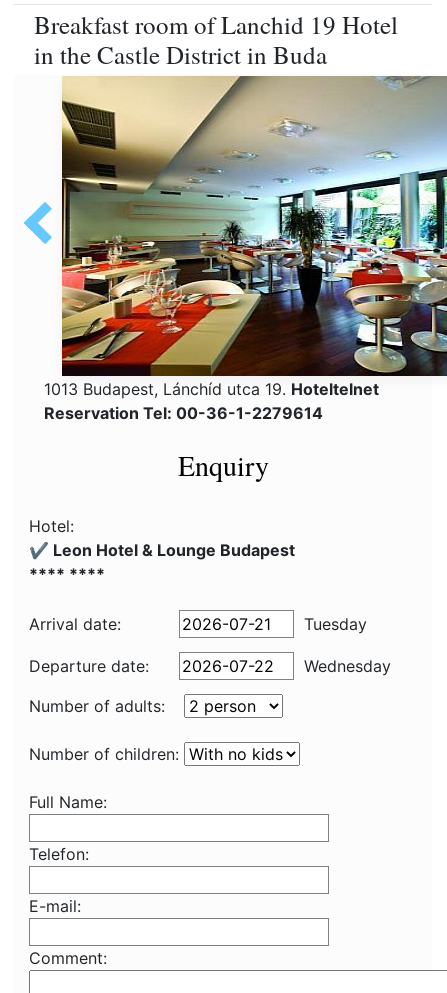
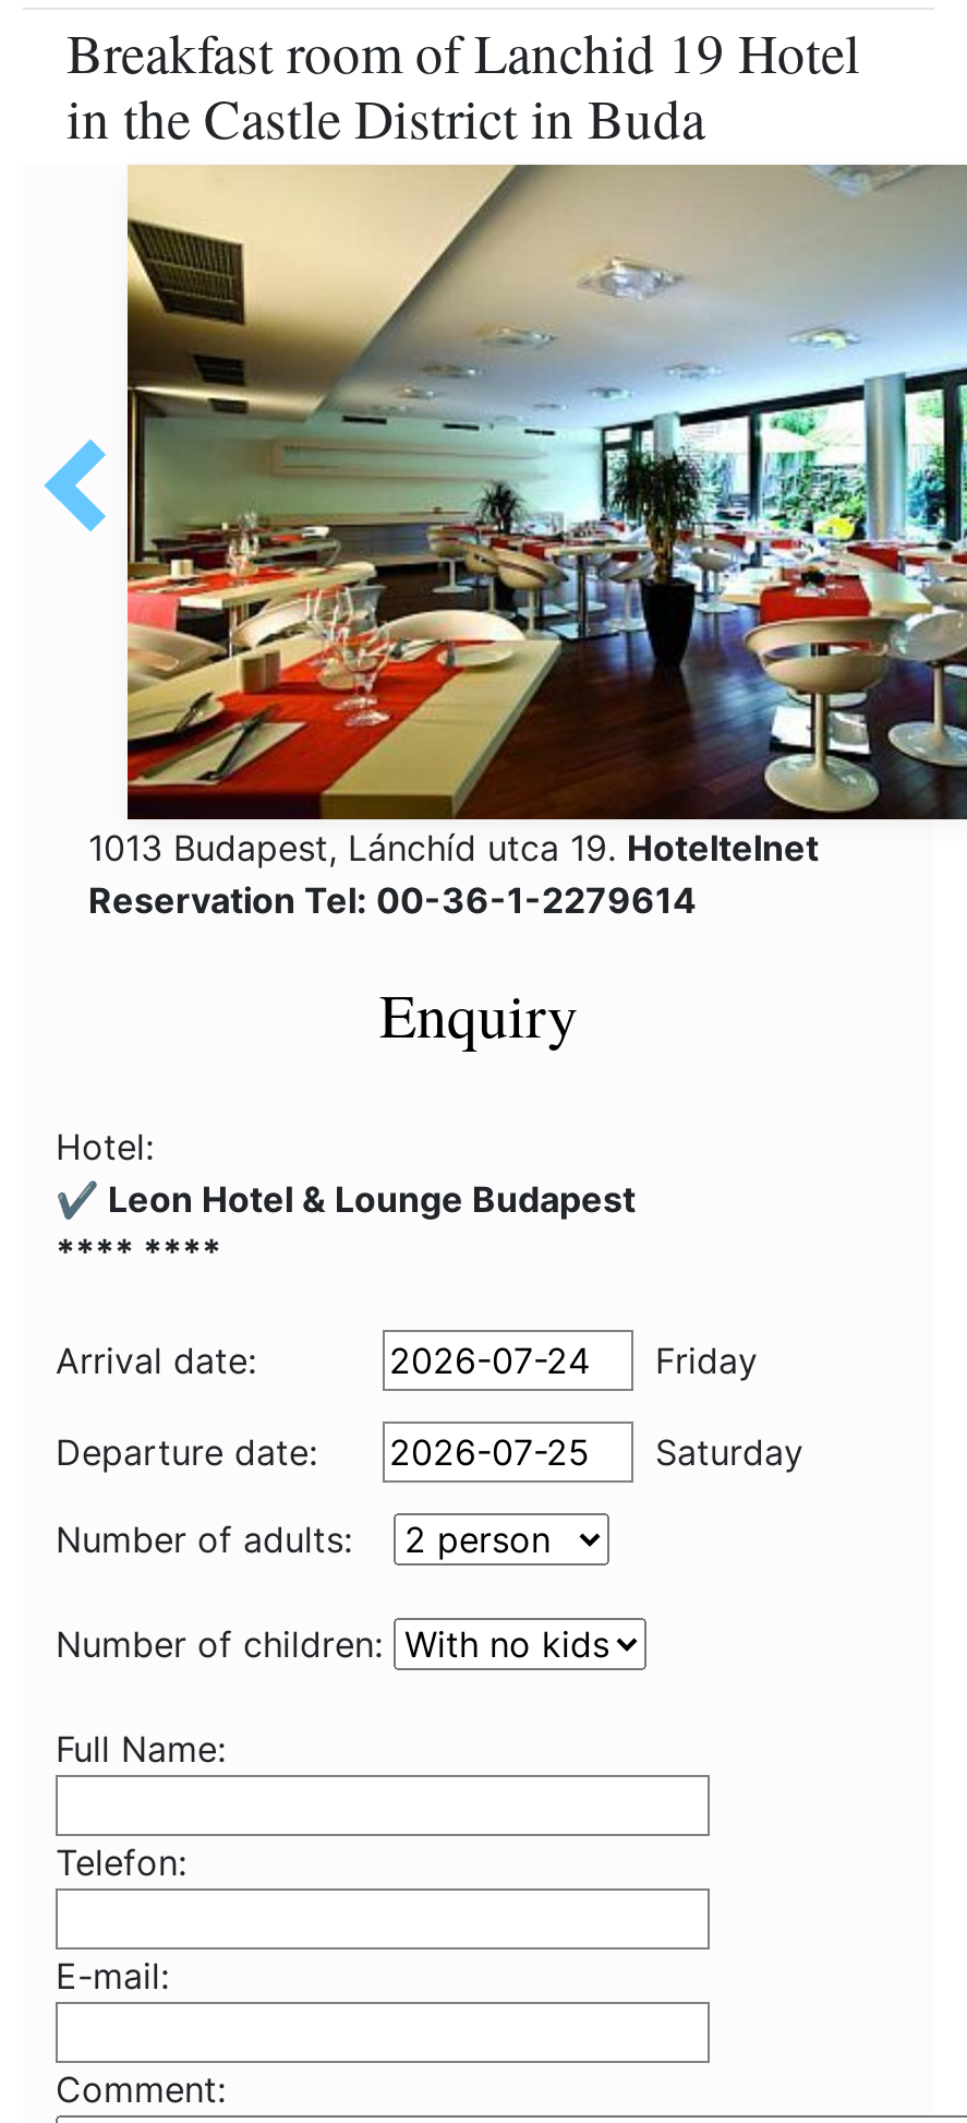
- Tuesday
+ Friday

- Wednesday
+ Saturday
